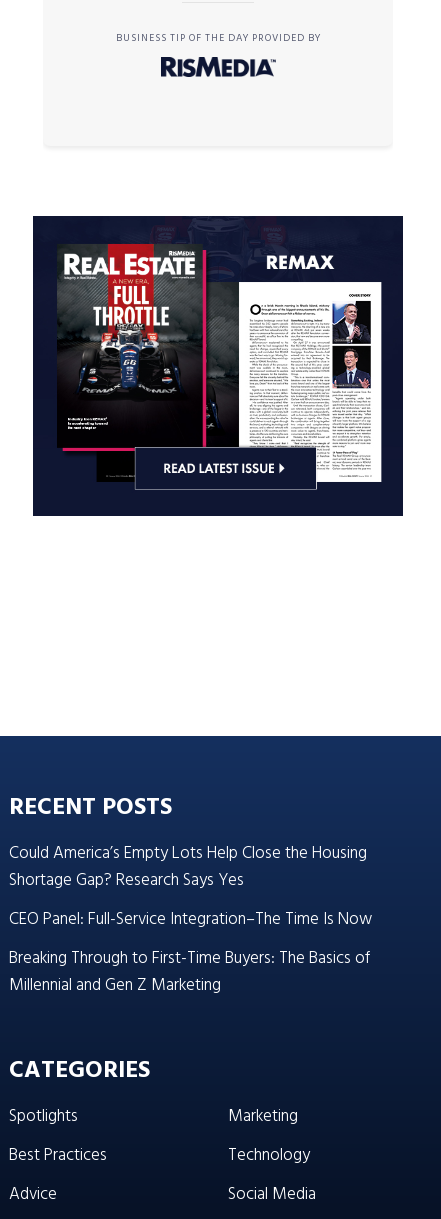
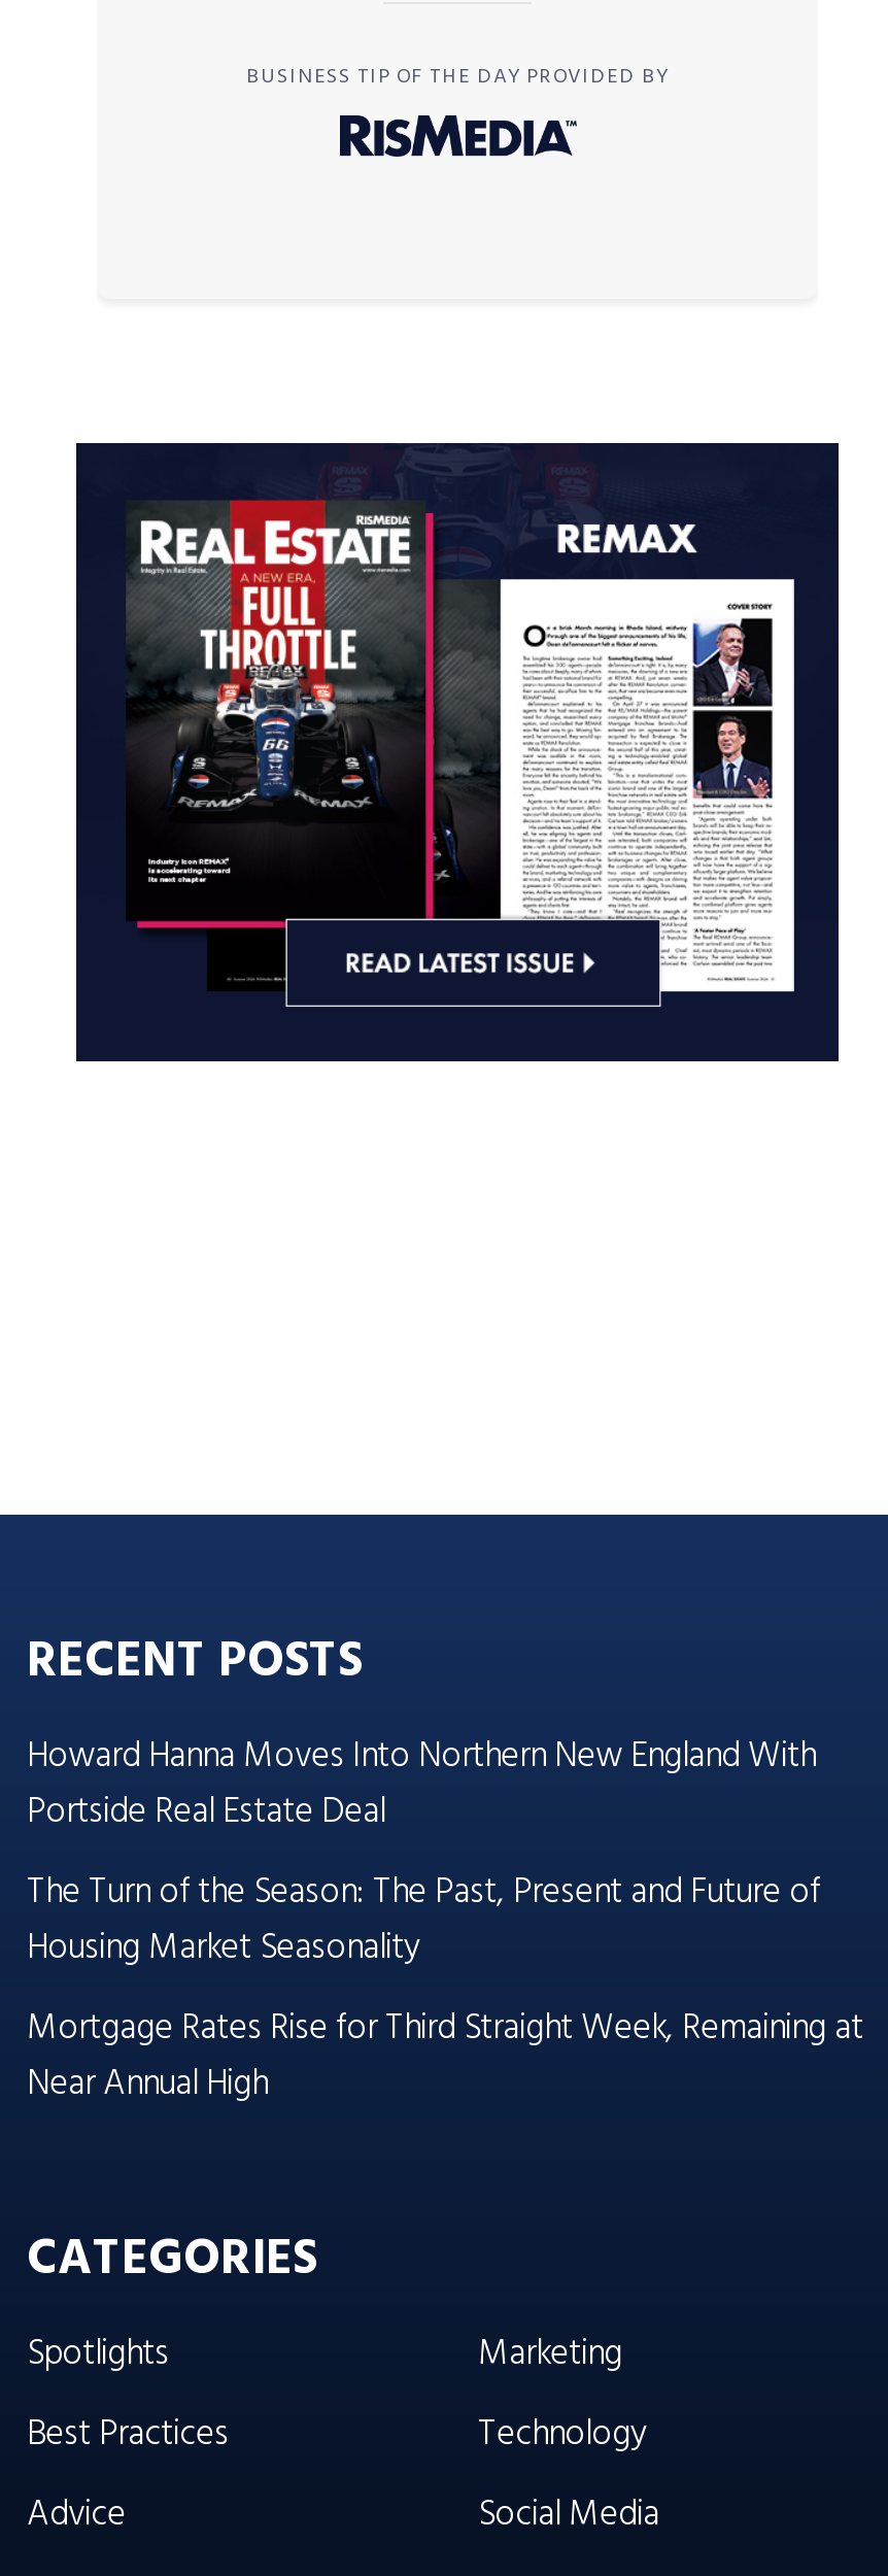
- Could America’s Empty Lots Help Close the Housing
- Shortage Gap? Research Says Yes
- CEO Panel: Full-Service Integration–The Time Is Now
- Breaking Through to First-Time Buyers: The Basics of
- Millennial and Gen Z Marketing
+ Howard Hanna Moves Into Northern New England With
+ Portside Real Estate Deal
+ The Turn of the Season: The Past, Present and Future of
+ Housing Market Seasonality
+ Mortgage Rates Rise for Third Straight Week, Remaining at
+ Near Annual High
